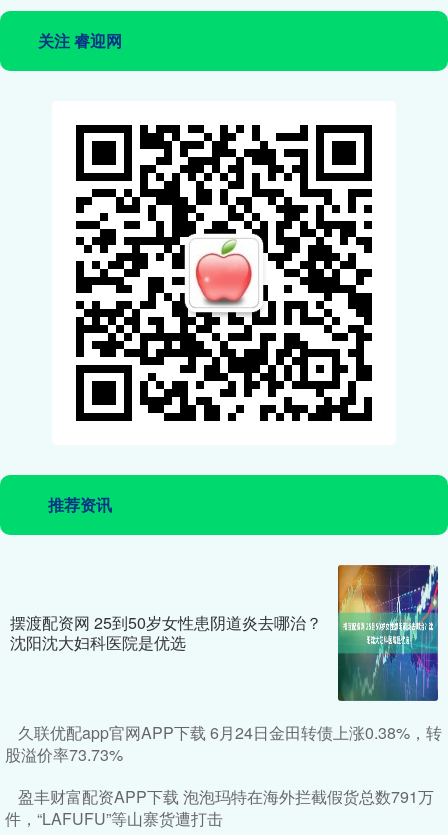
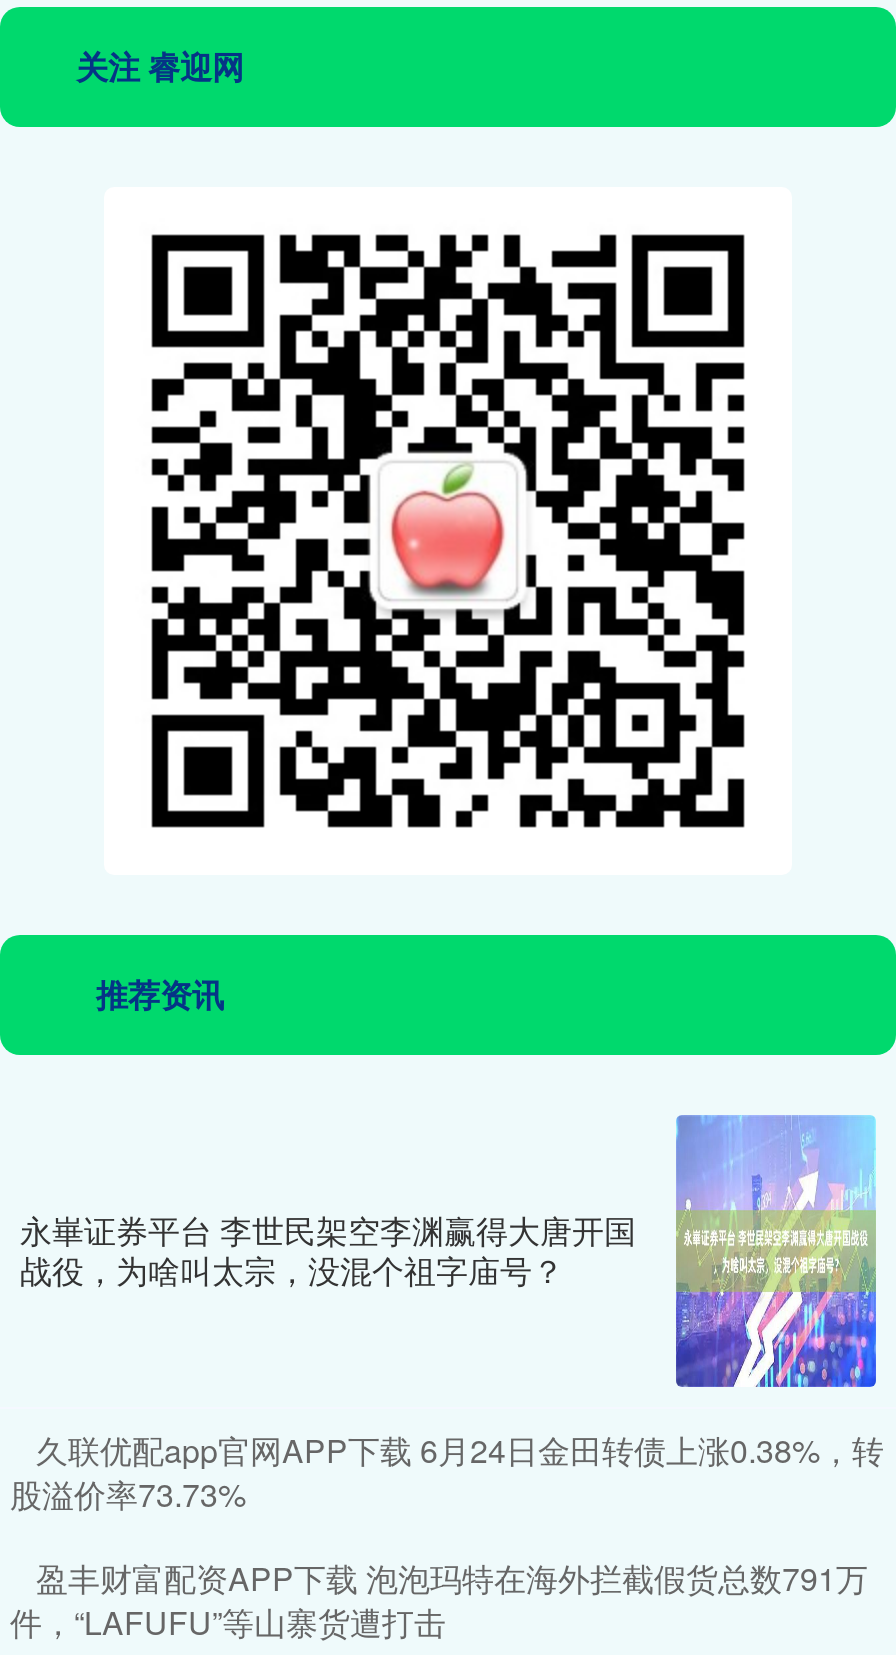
- [image]
- 摆渡配资网 25到50岁女性患阴道炎去哪治？
- 沈阳沈大妇科医院是优选
+ [image]
+ 永崋证券平台 李世民架空李渊赢得大唐开国
+ 战役，为啥叫太宗，没混个祖字庙号？
